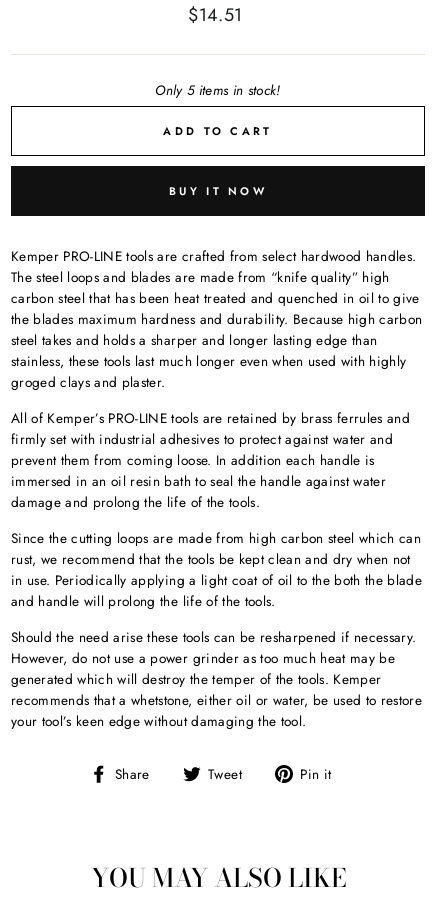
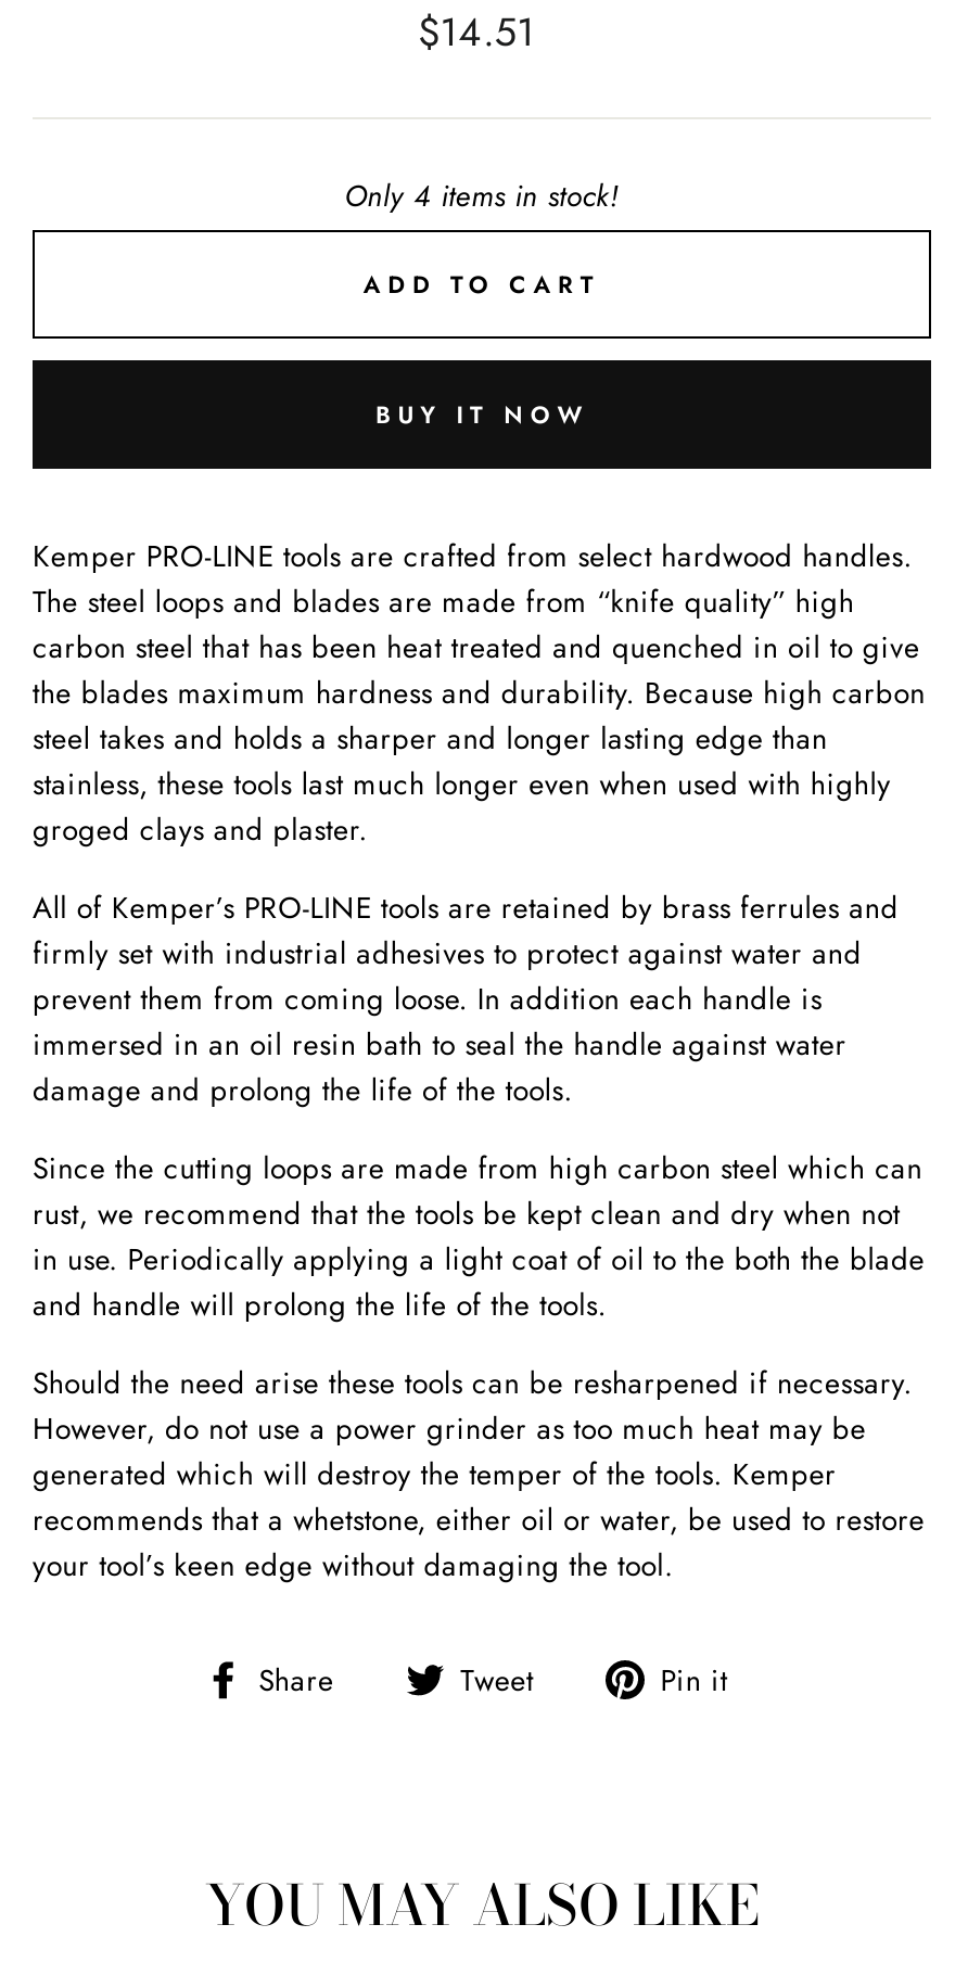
- Only 5 items in stock!
+ Only 4 items in stock!
